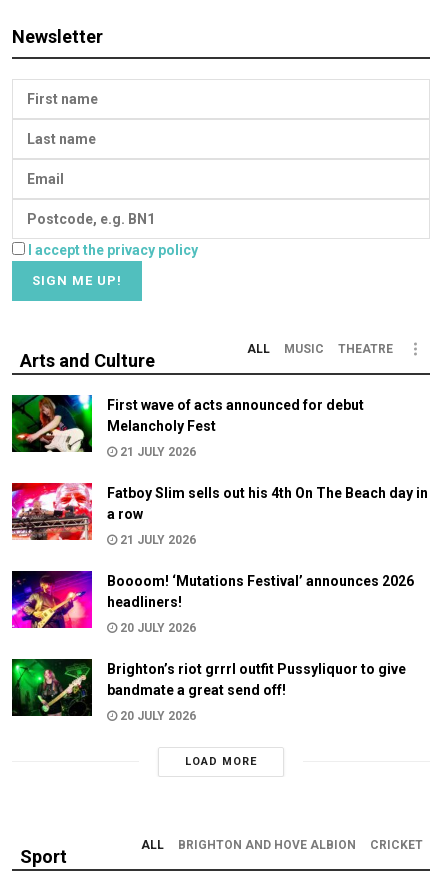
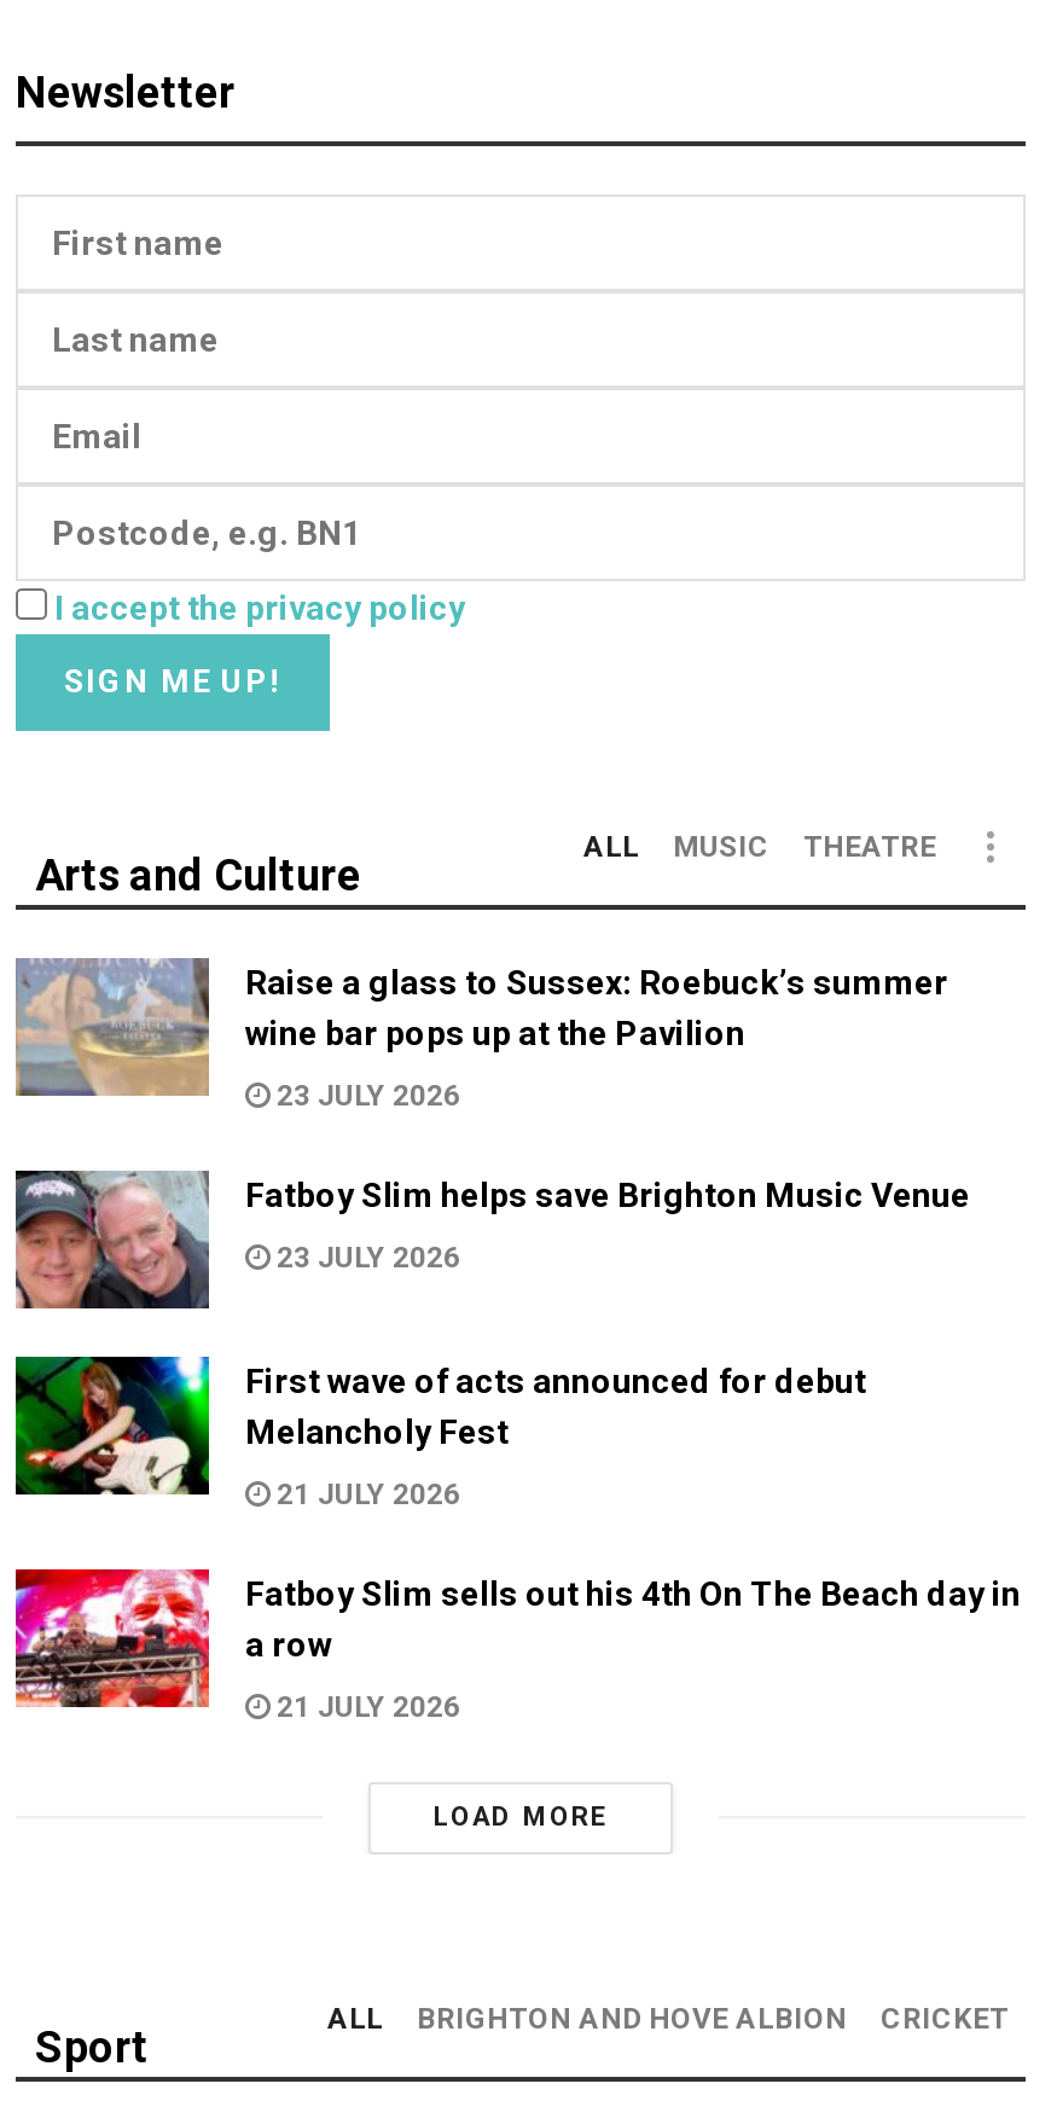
+ [image]

+ [image]
+ Raise a glass to Sussex: Roebuck’s summer
+ wine bar pops up at the Pavilion
+ 23 JULY 2026
+ Fatboy Slim helps save Brighton Music Venue
+ 23 JULY 2026

moved down: [image] | First wave of acts announced for debut | Melancholy Fest | 21 JULY 2026 | Fatboy Slim sells out his 4th On The Beach day in | a row | 21 JULY 2026

- [image]
- Boooom! ‘Mutations Festival’ announces 2026
- headliners!
- 20 JULY 2026
- Brighton’s riot grrrl outfit Pussyliquor to give
- bandmate a great send off!
- 20 JULY 2026

- [image]
